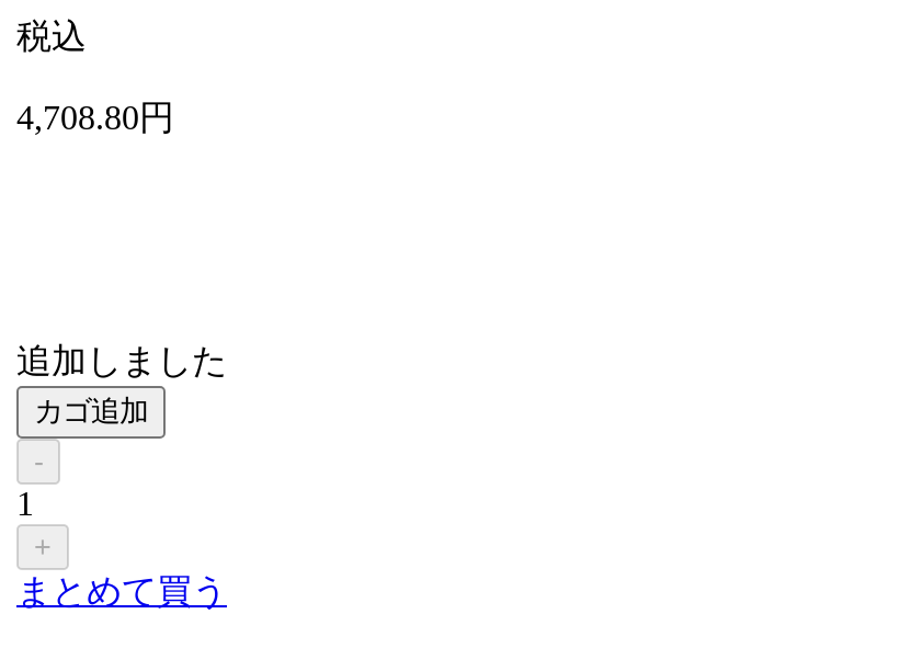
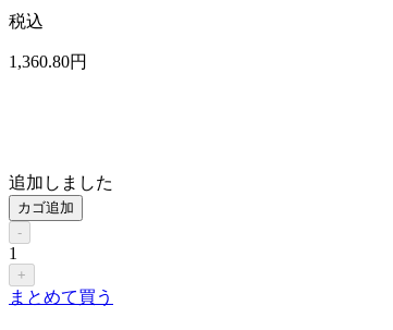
- 4,708.80円
+ 1,360.80円
